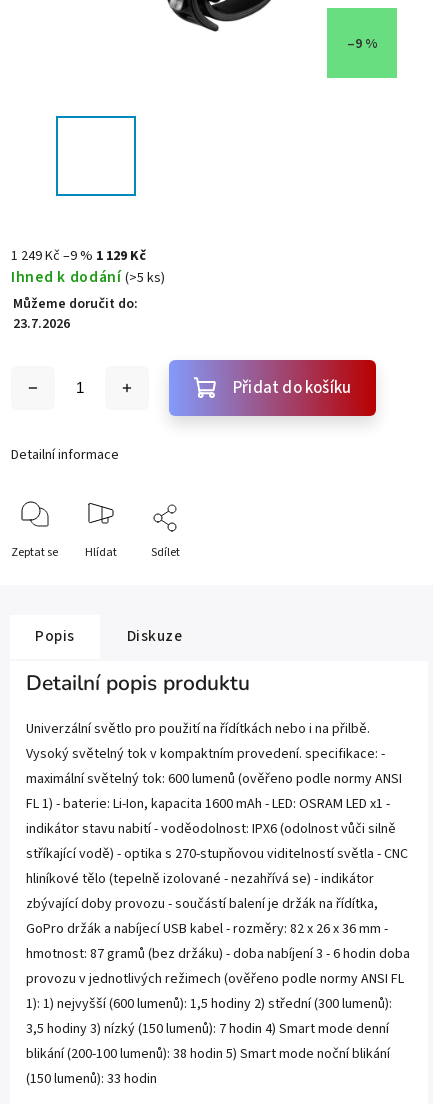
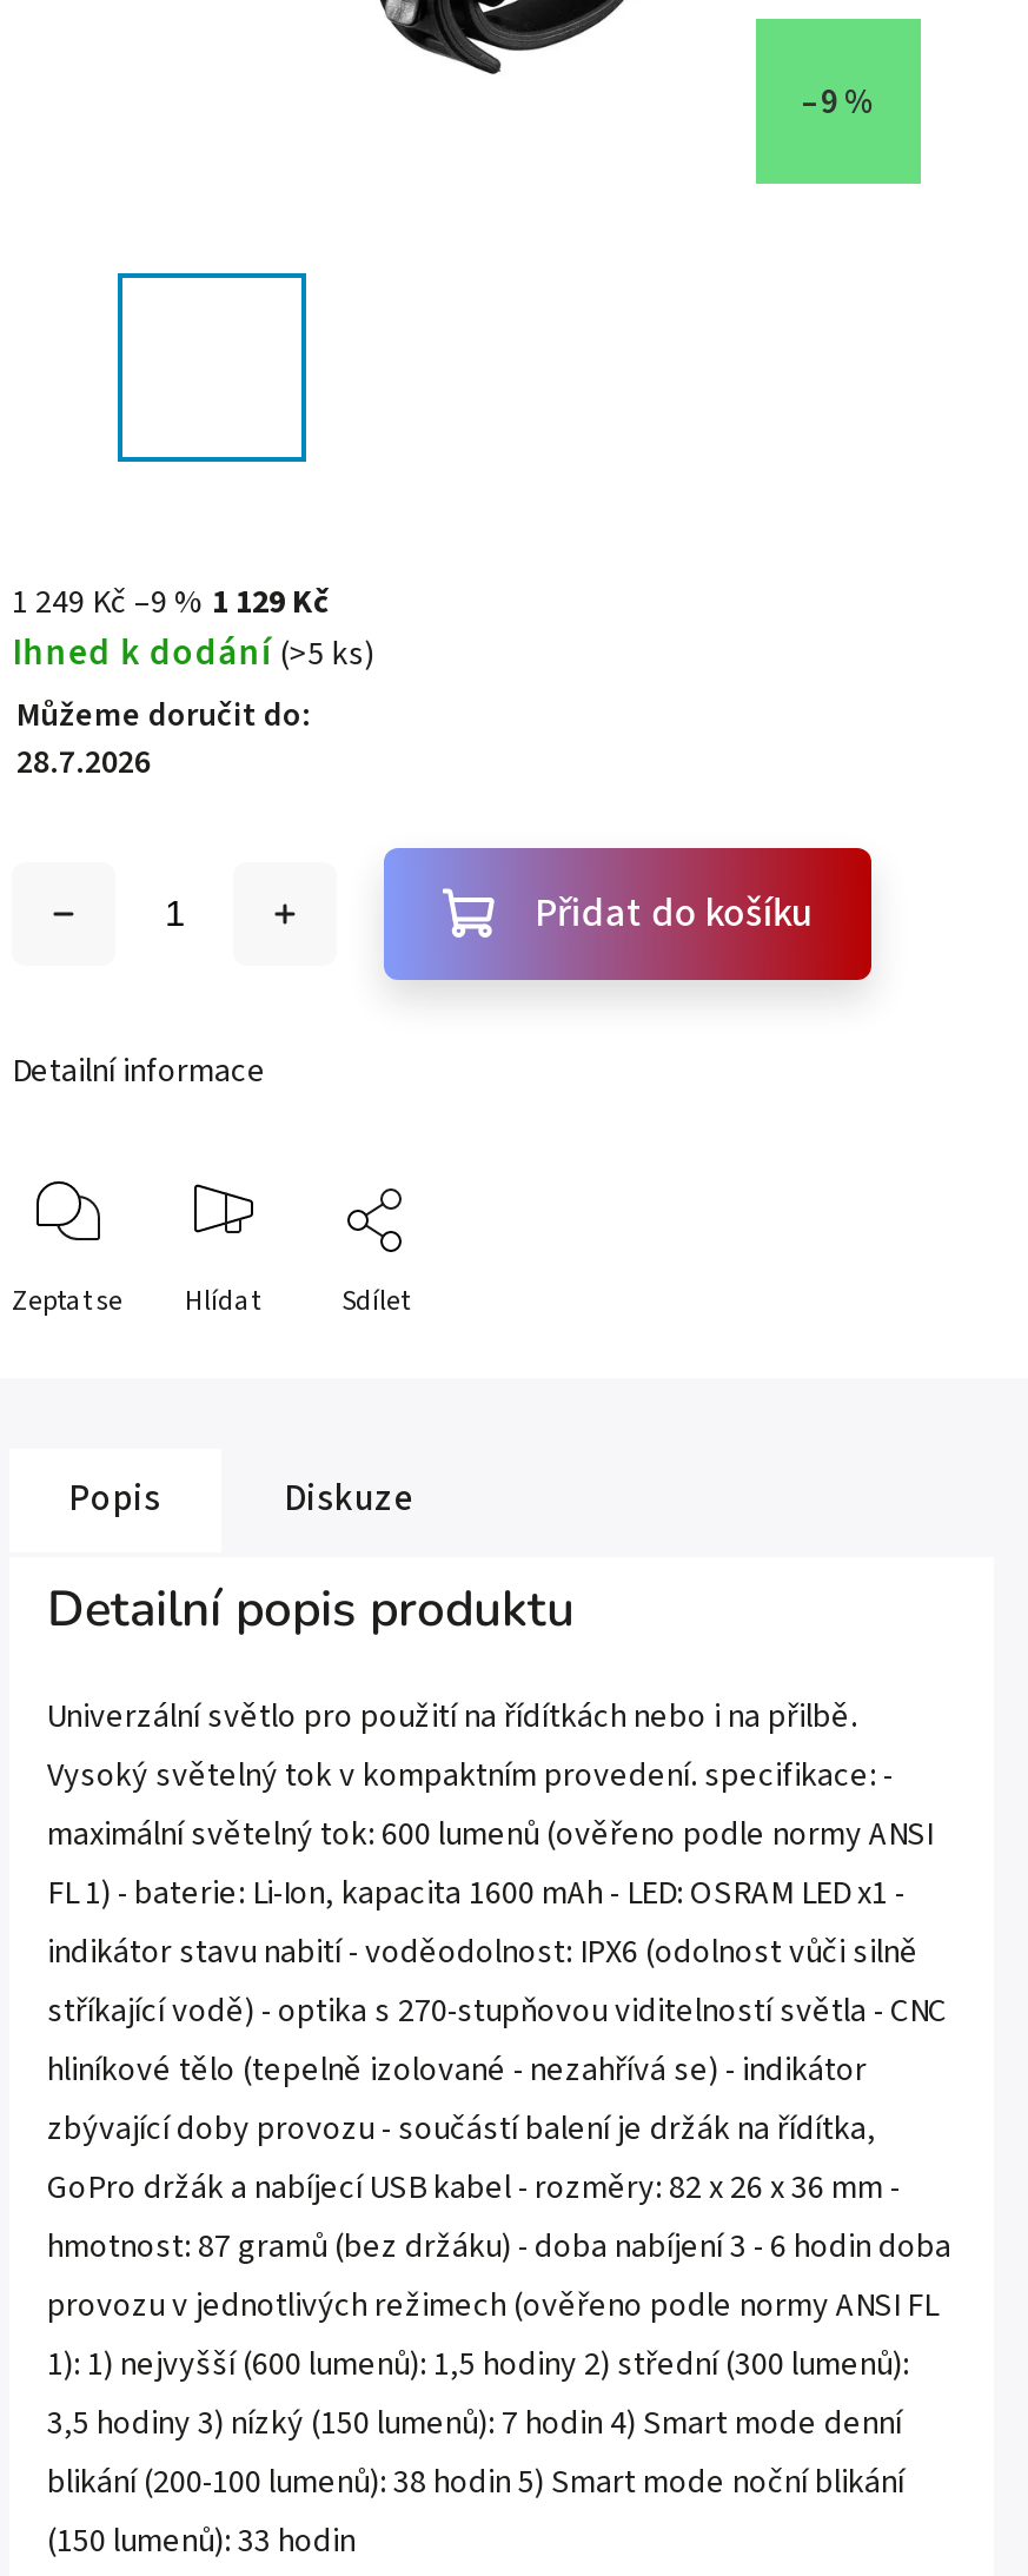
- 23.7.2026
+ 28.7.2026
